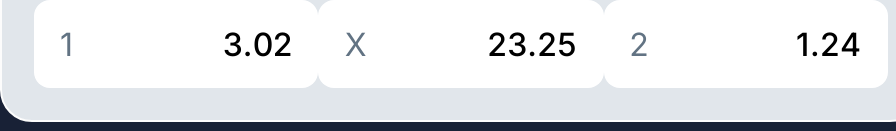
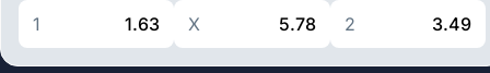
- 3.02 X
+ 1.63 X

- 23.25 2
+ 5.78 2

- 1.24
+ 3.49
